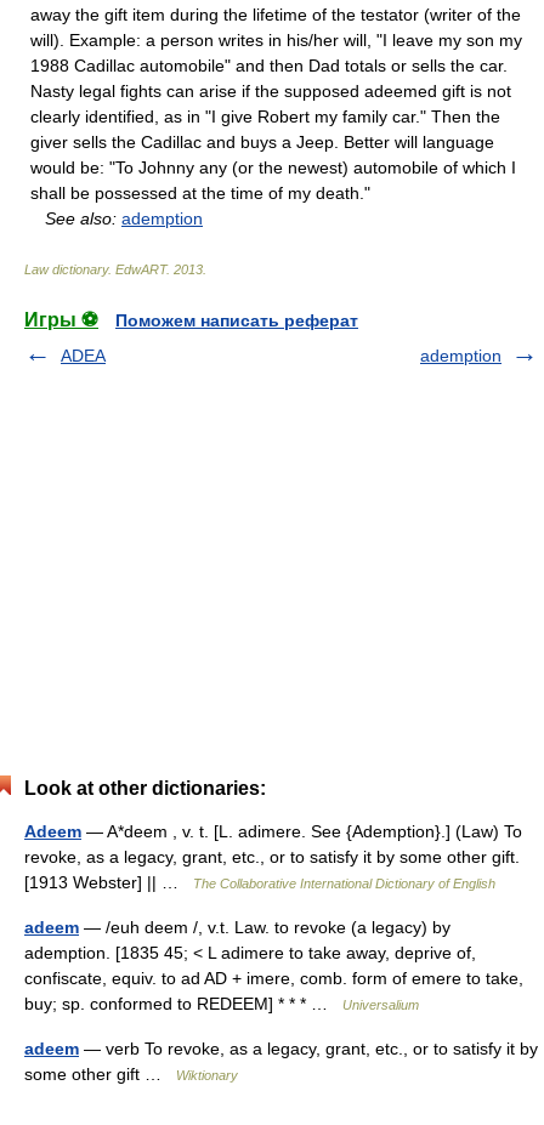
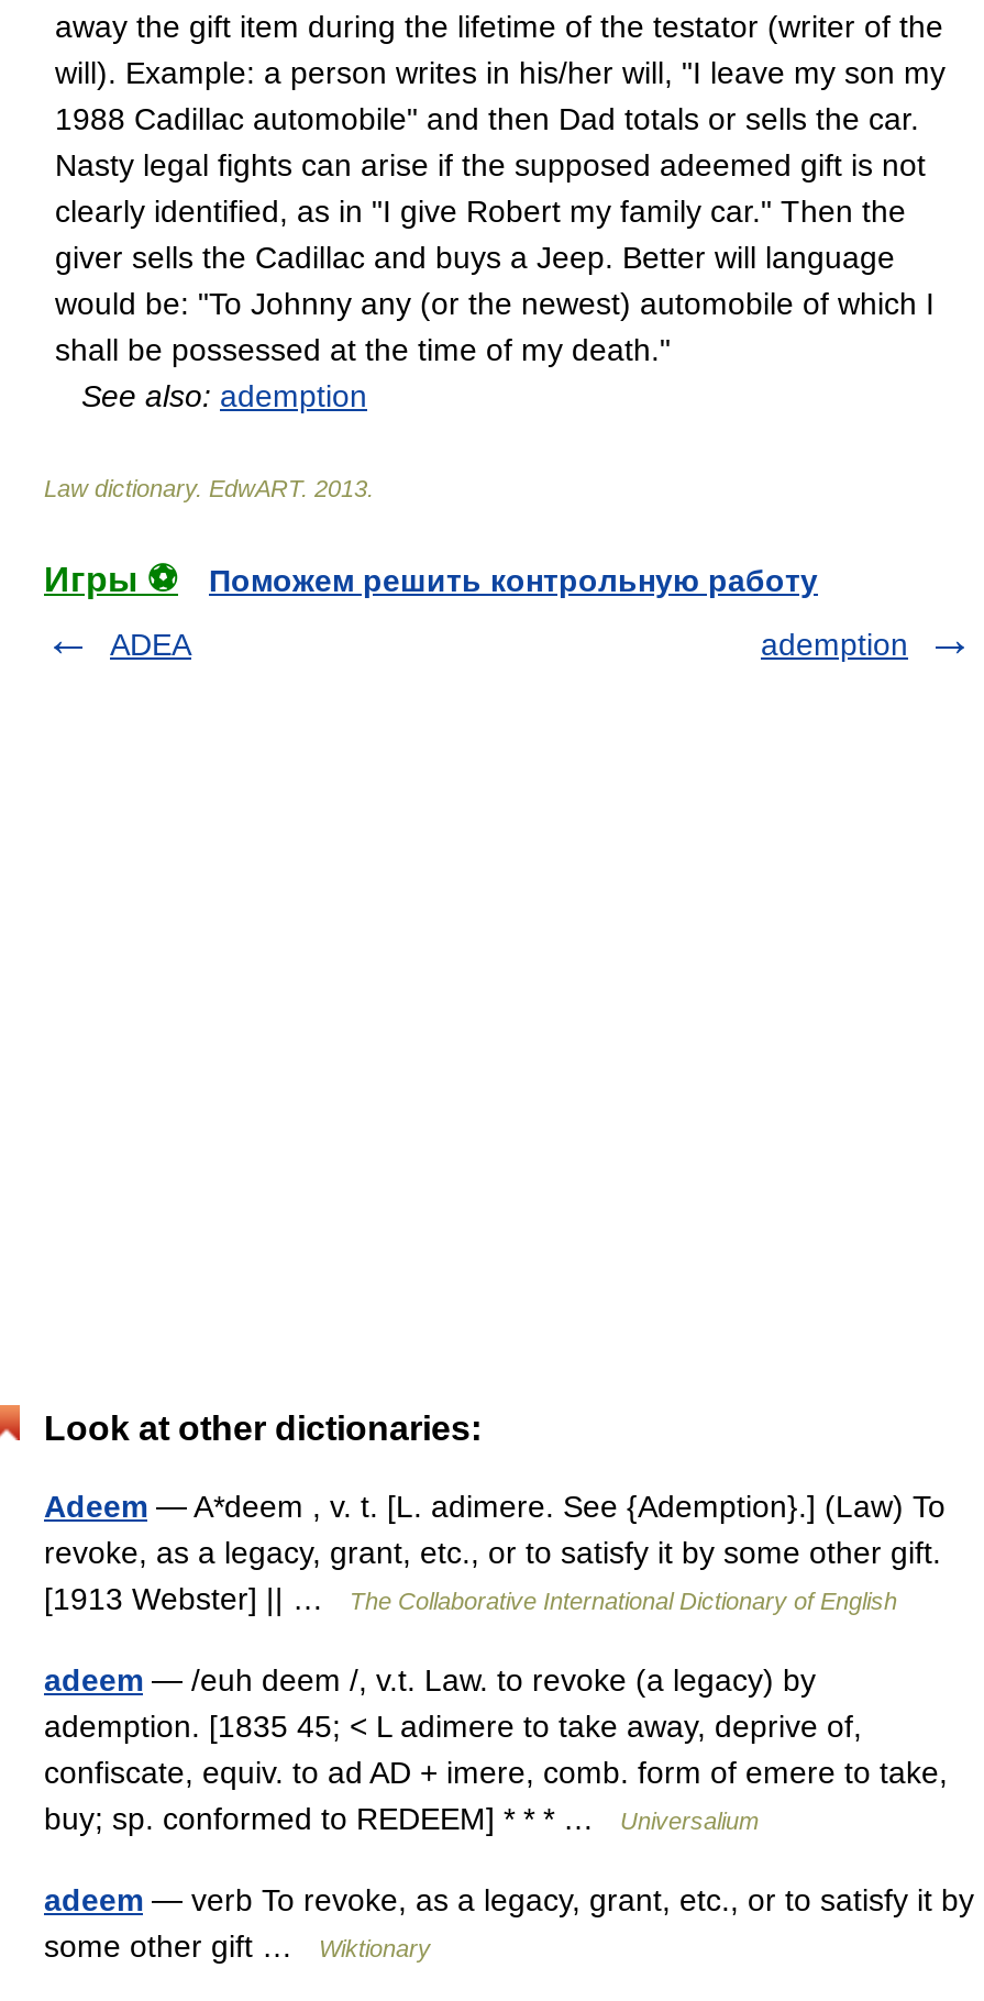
- Поможем написать реферат
+ Поможем решить контрольную работу
